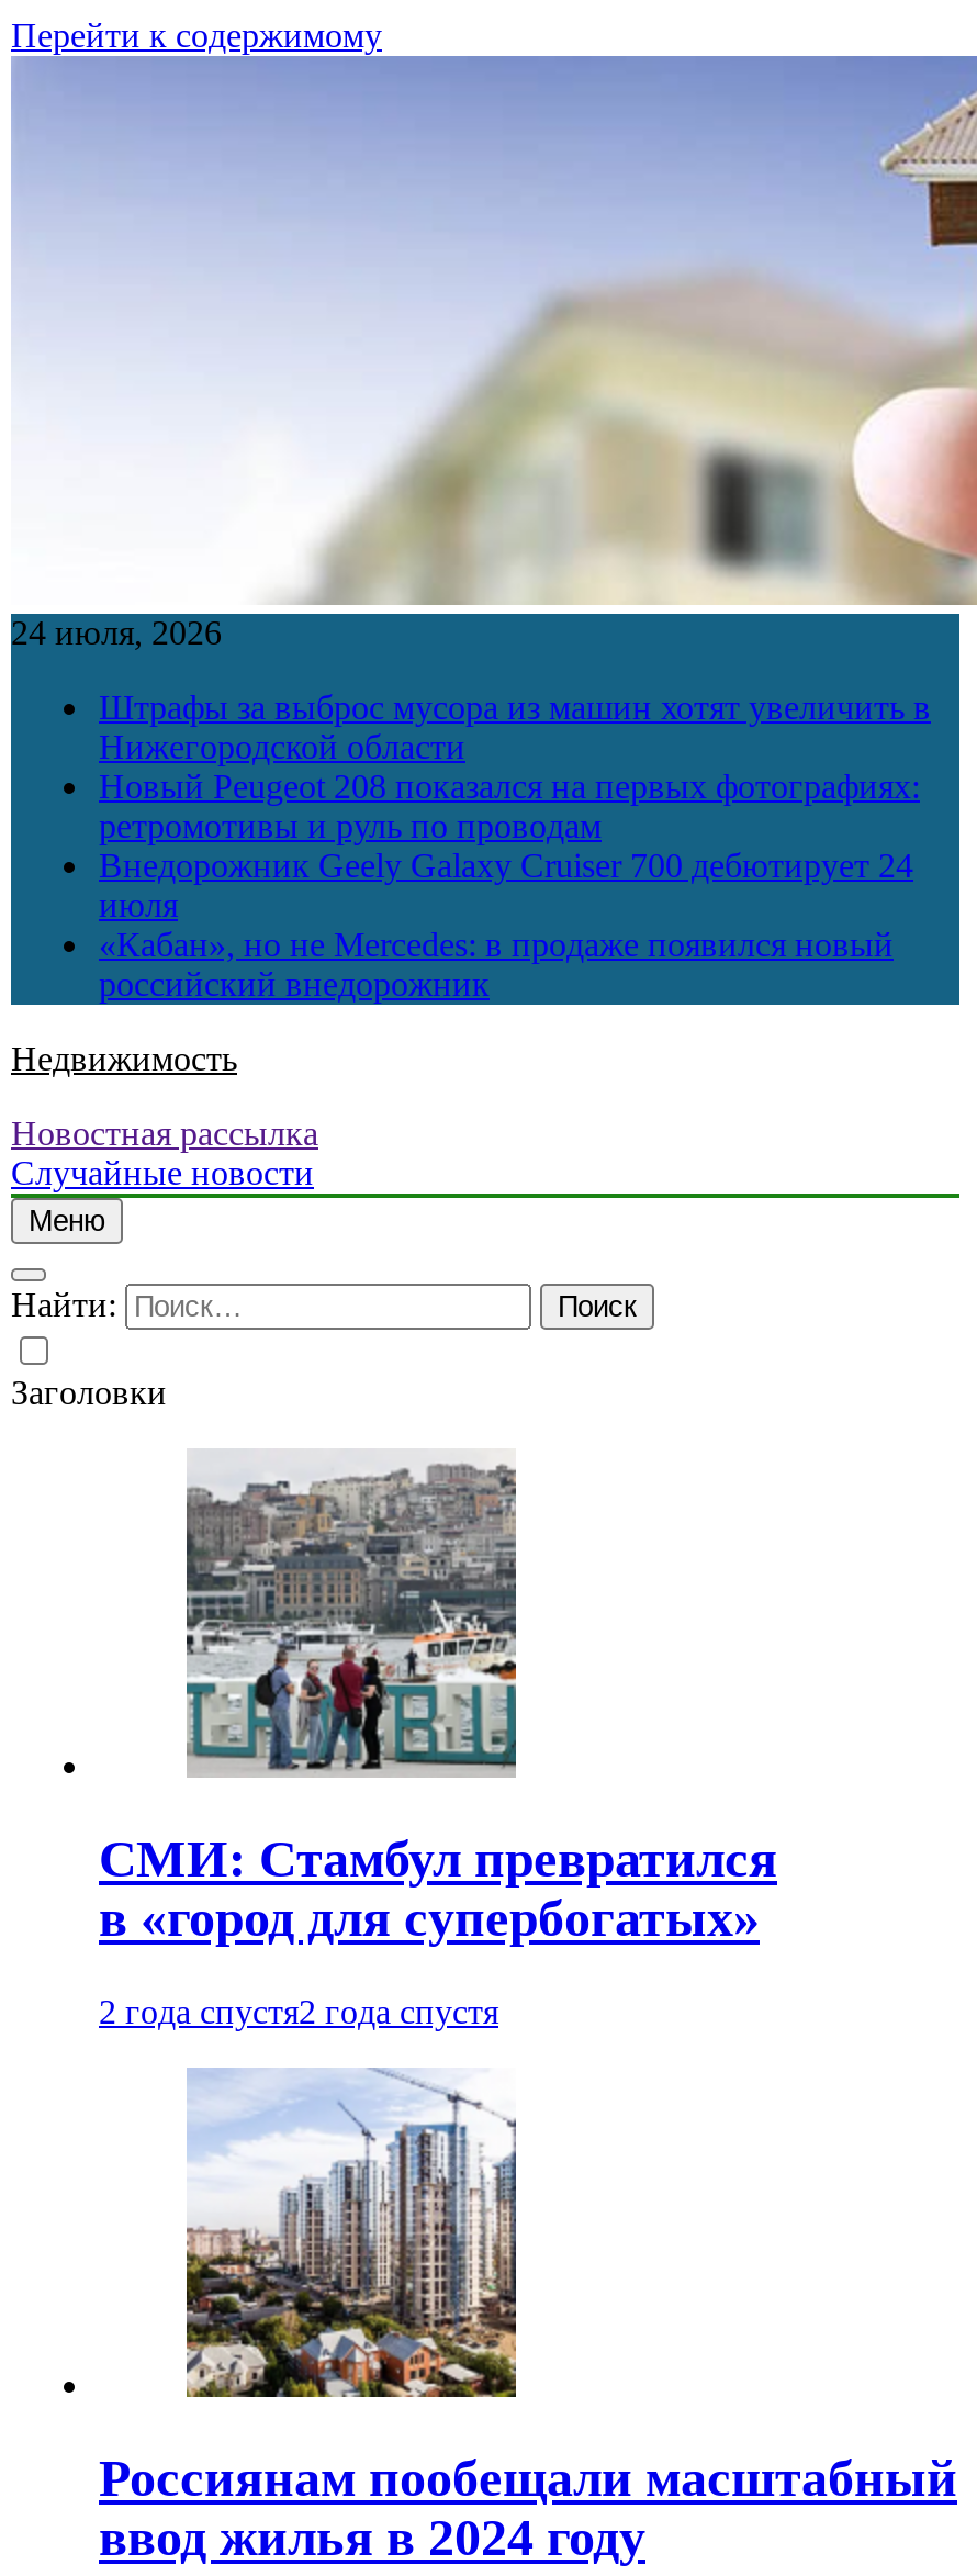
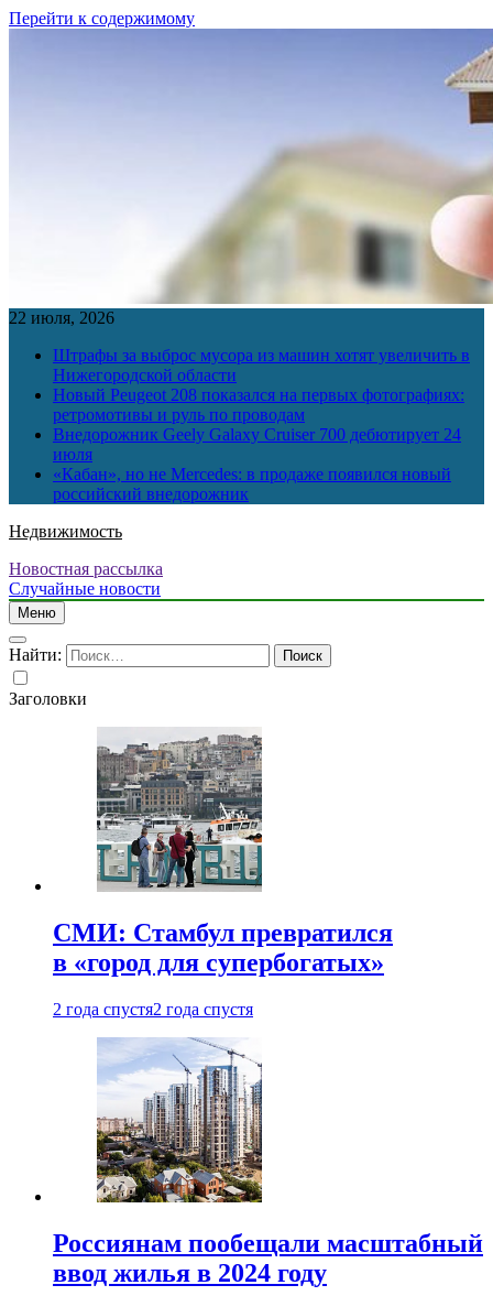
- 24 июля, 2026
+ 22 июля, 2026
